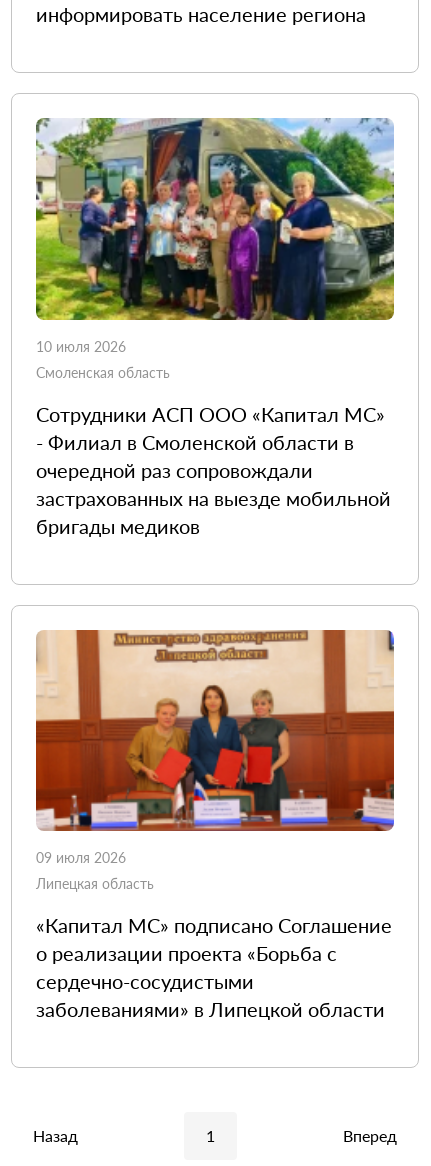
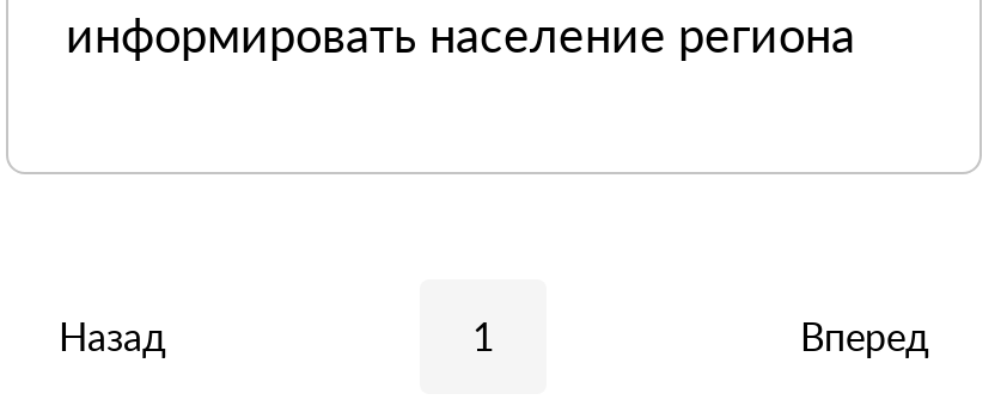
- [image]
- 10 июля 2026
- Смоленская область

- Сотрудники АСП ООО «Капитал МС»
- - Филиал в Смоленской области в
- очередной раз сопровождали
- застрахованных на выезде мобильной
- бригады медиков

- [image]
- 09 июля 2026
- Липецкая область

- «Капитал МС» подписано Соглашение
- о реализации проекта «Борьба с
- сердечно-сосудистыми
- заболеваниями» в Липецкой области
